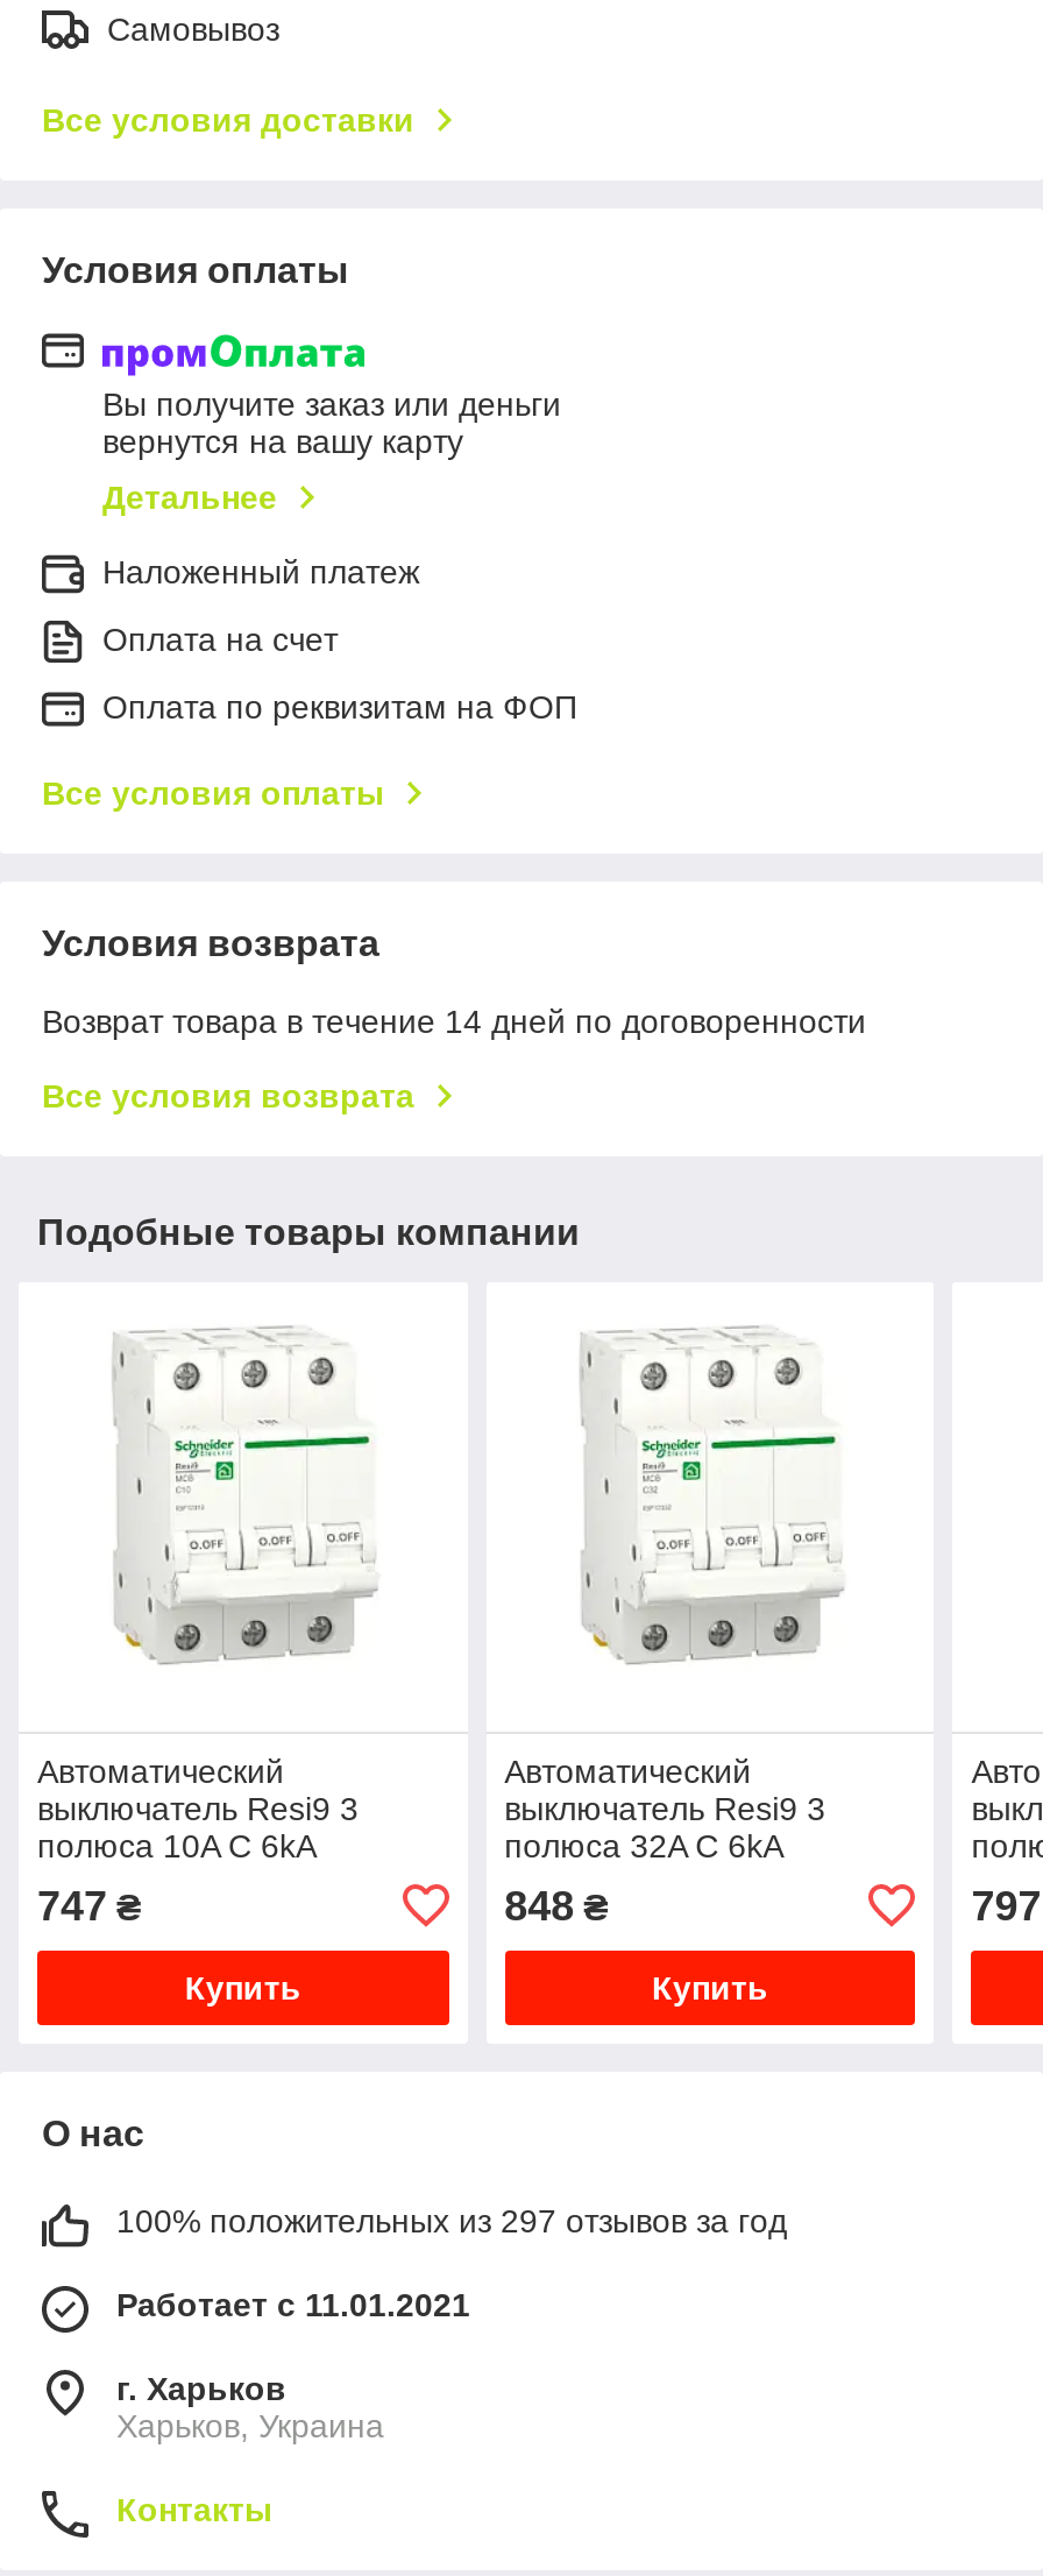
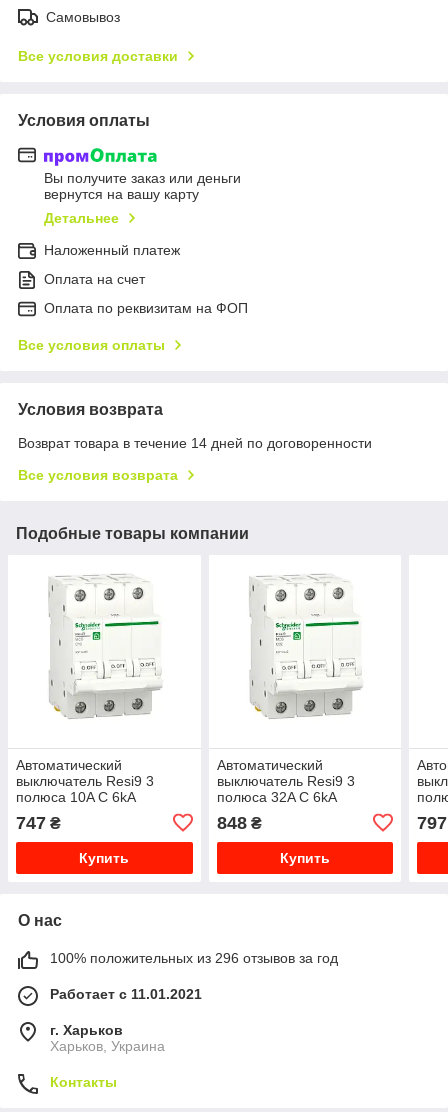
- 100% положительных из 297 отзывов за год
+ 100% положительных из 296 отзывов за год
